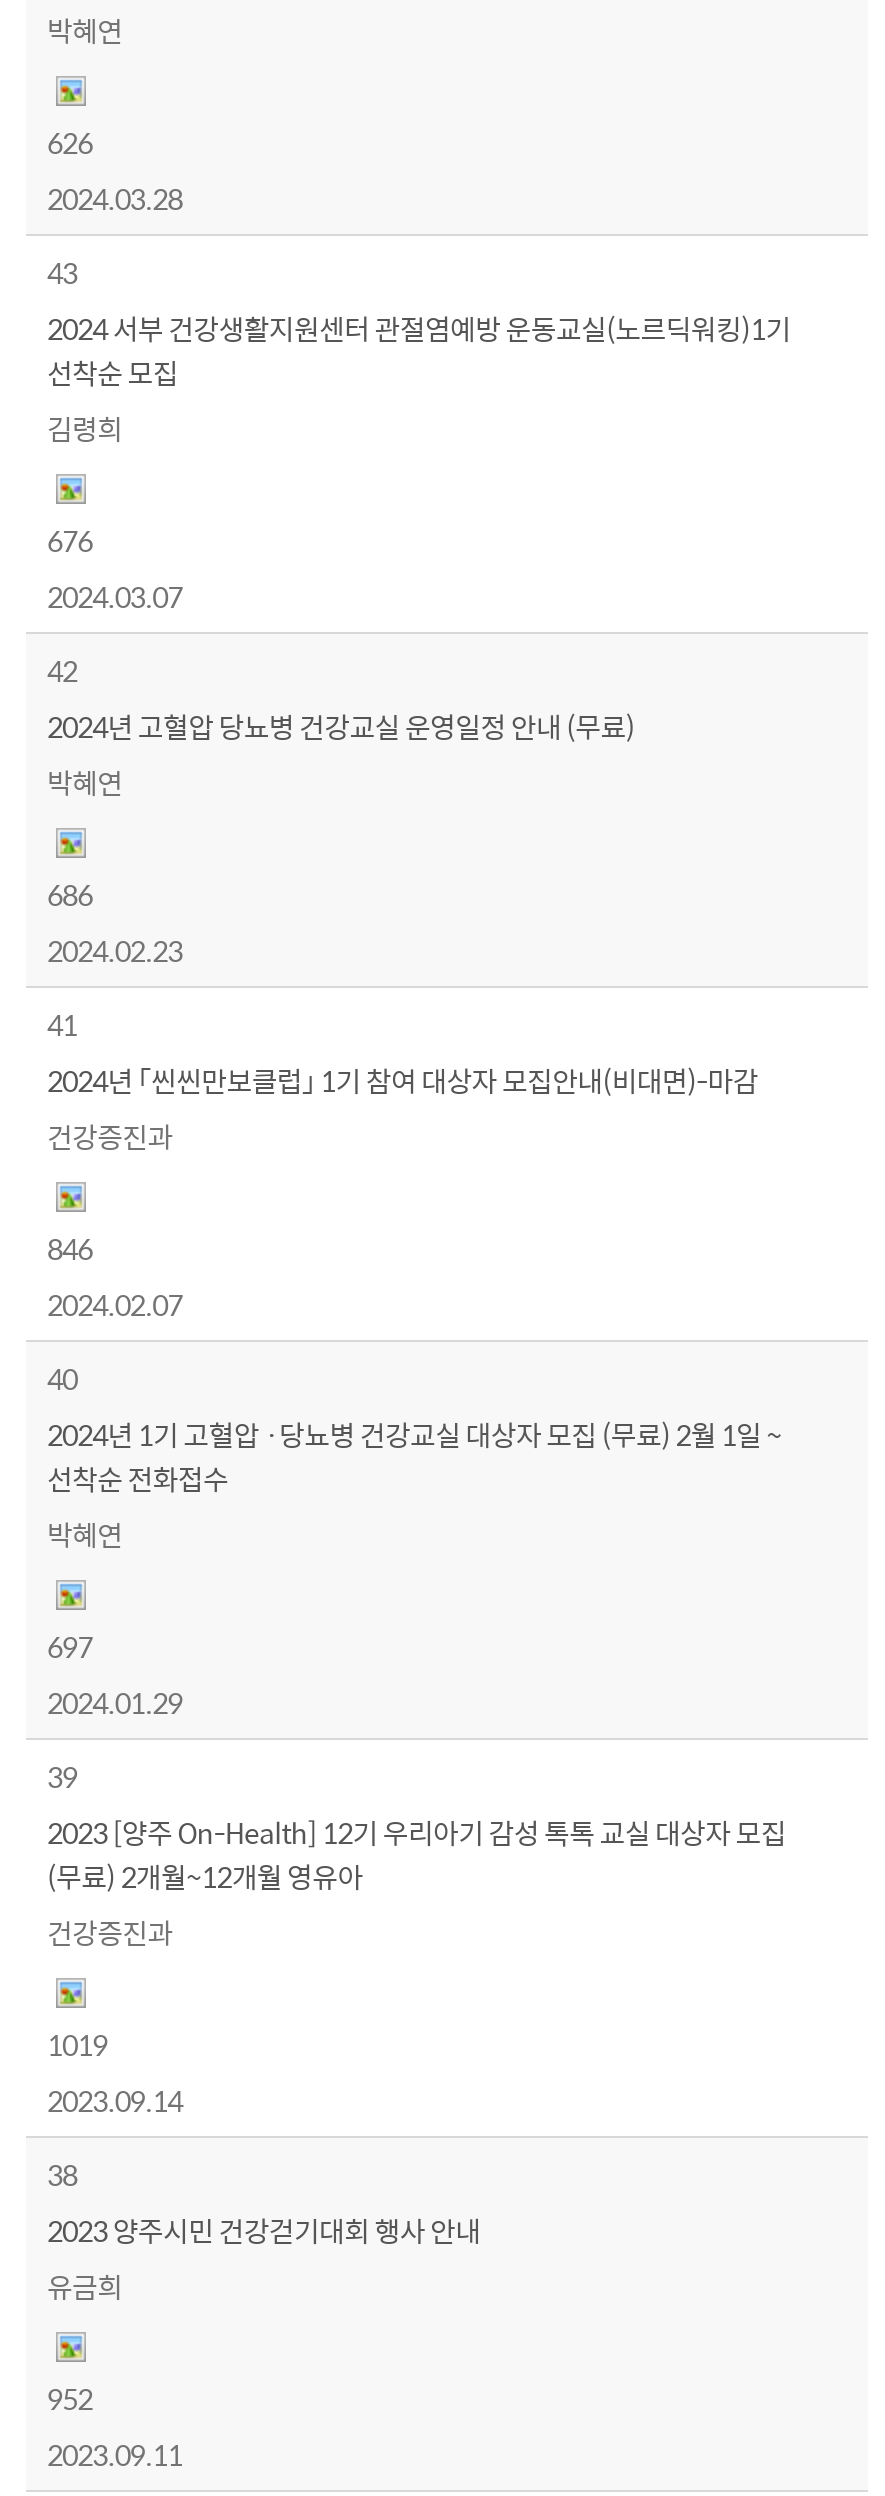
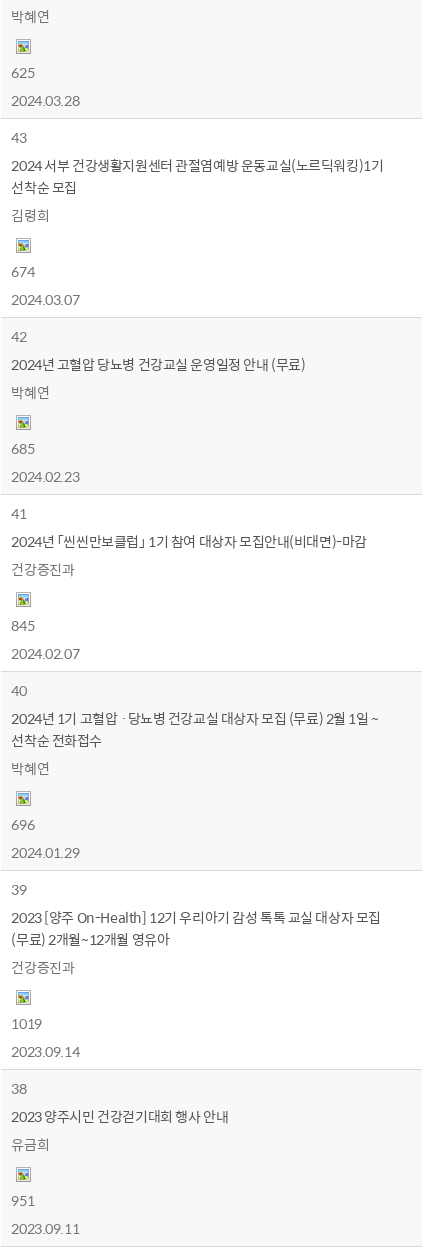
- 626
+ 625

- 676
+ 674

- 686
+ 685

- 846
+ 845

- 697
+ 696

- 952
+ 951
